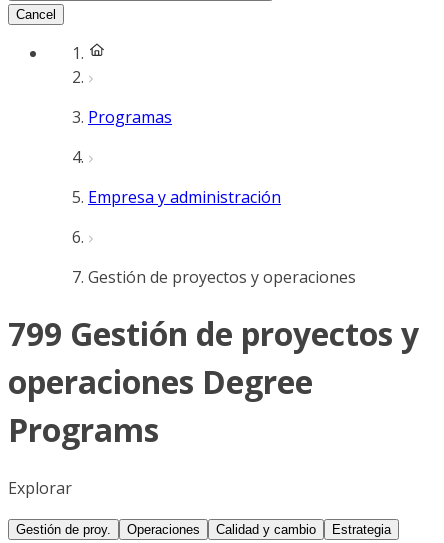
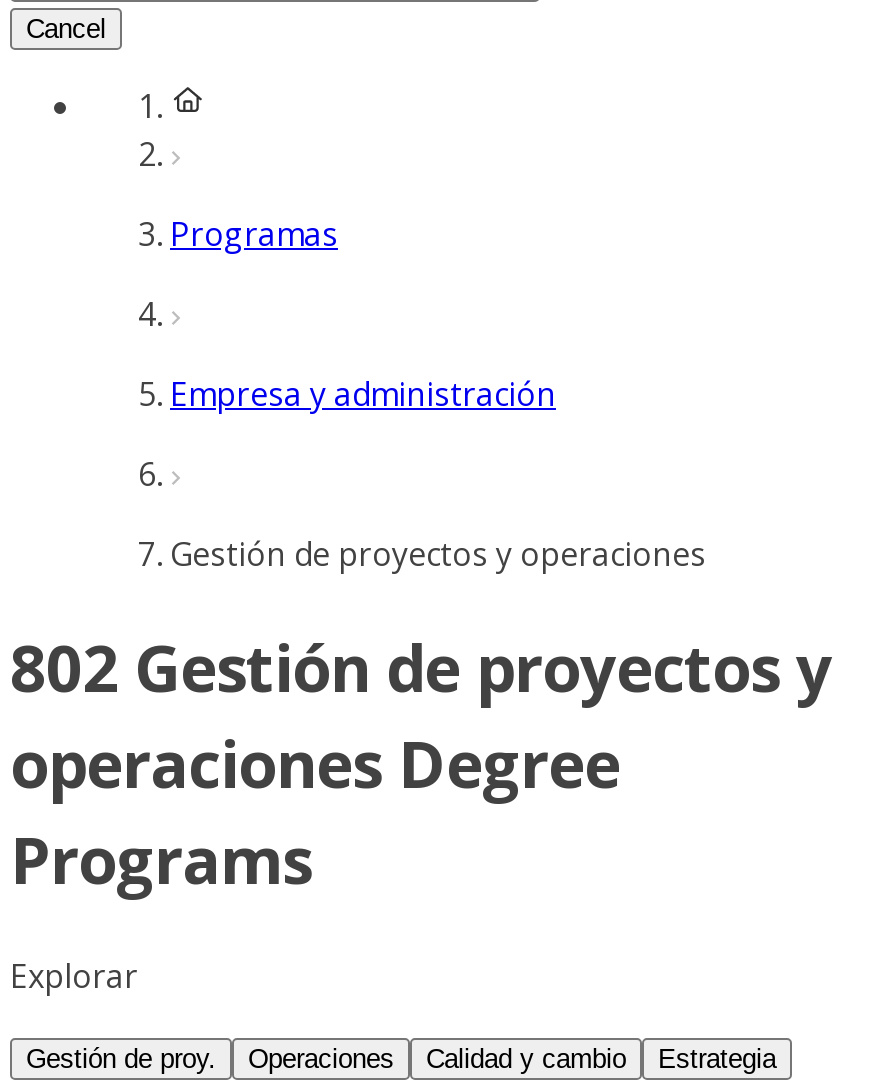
- 799 Gestión de proyectos y
+ 802 Gestión de proyectos y
